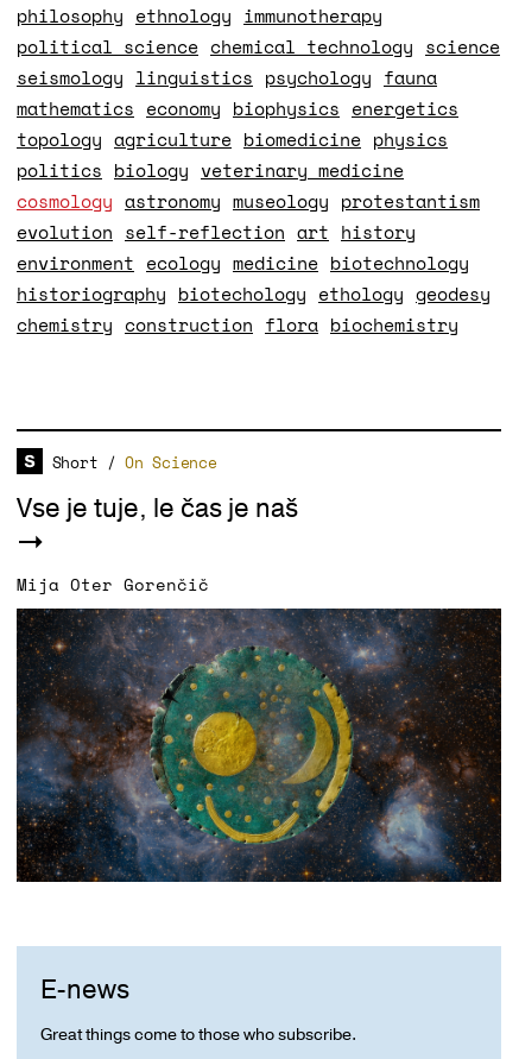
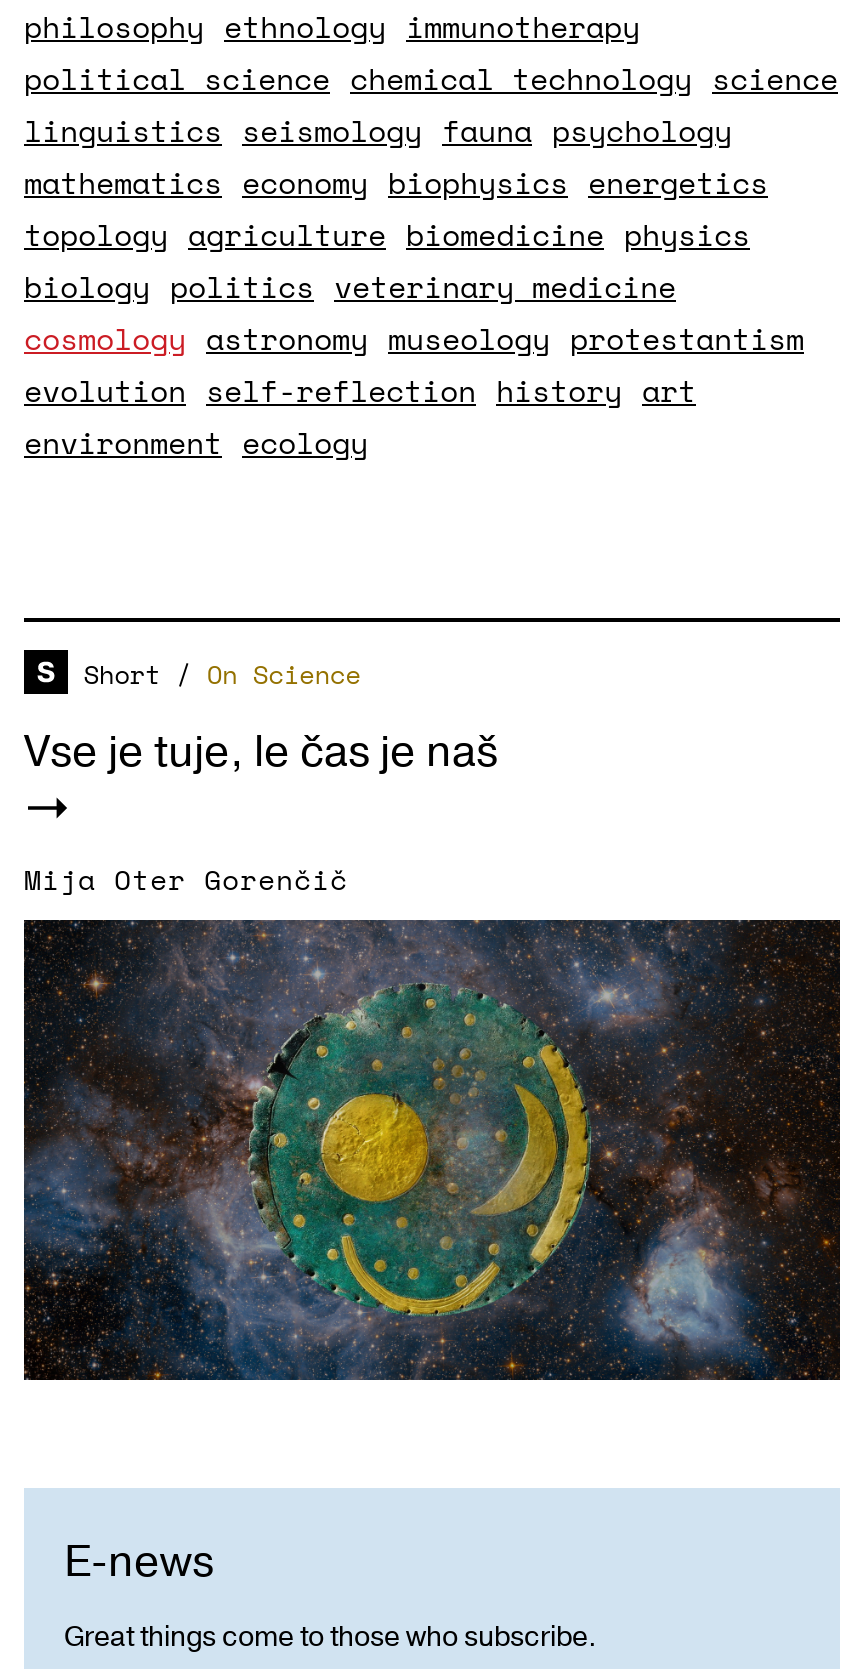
- seismology linguistics psychology fauna
+ linguistics seismology fauna psychology

- politics biology veterinary medicine
+ biology politics veterinary medicine

- evolution self-reflection art history
- environment ecology medicine biotechnology
- historiography biotechology ethology geodesy
- chemistry construction flora biochemistry
+ evolution self-reflection history art
+ environment ecology
